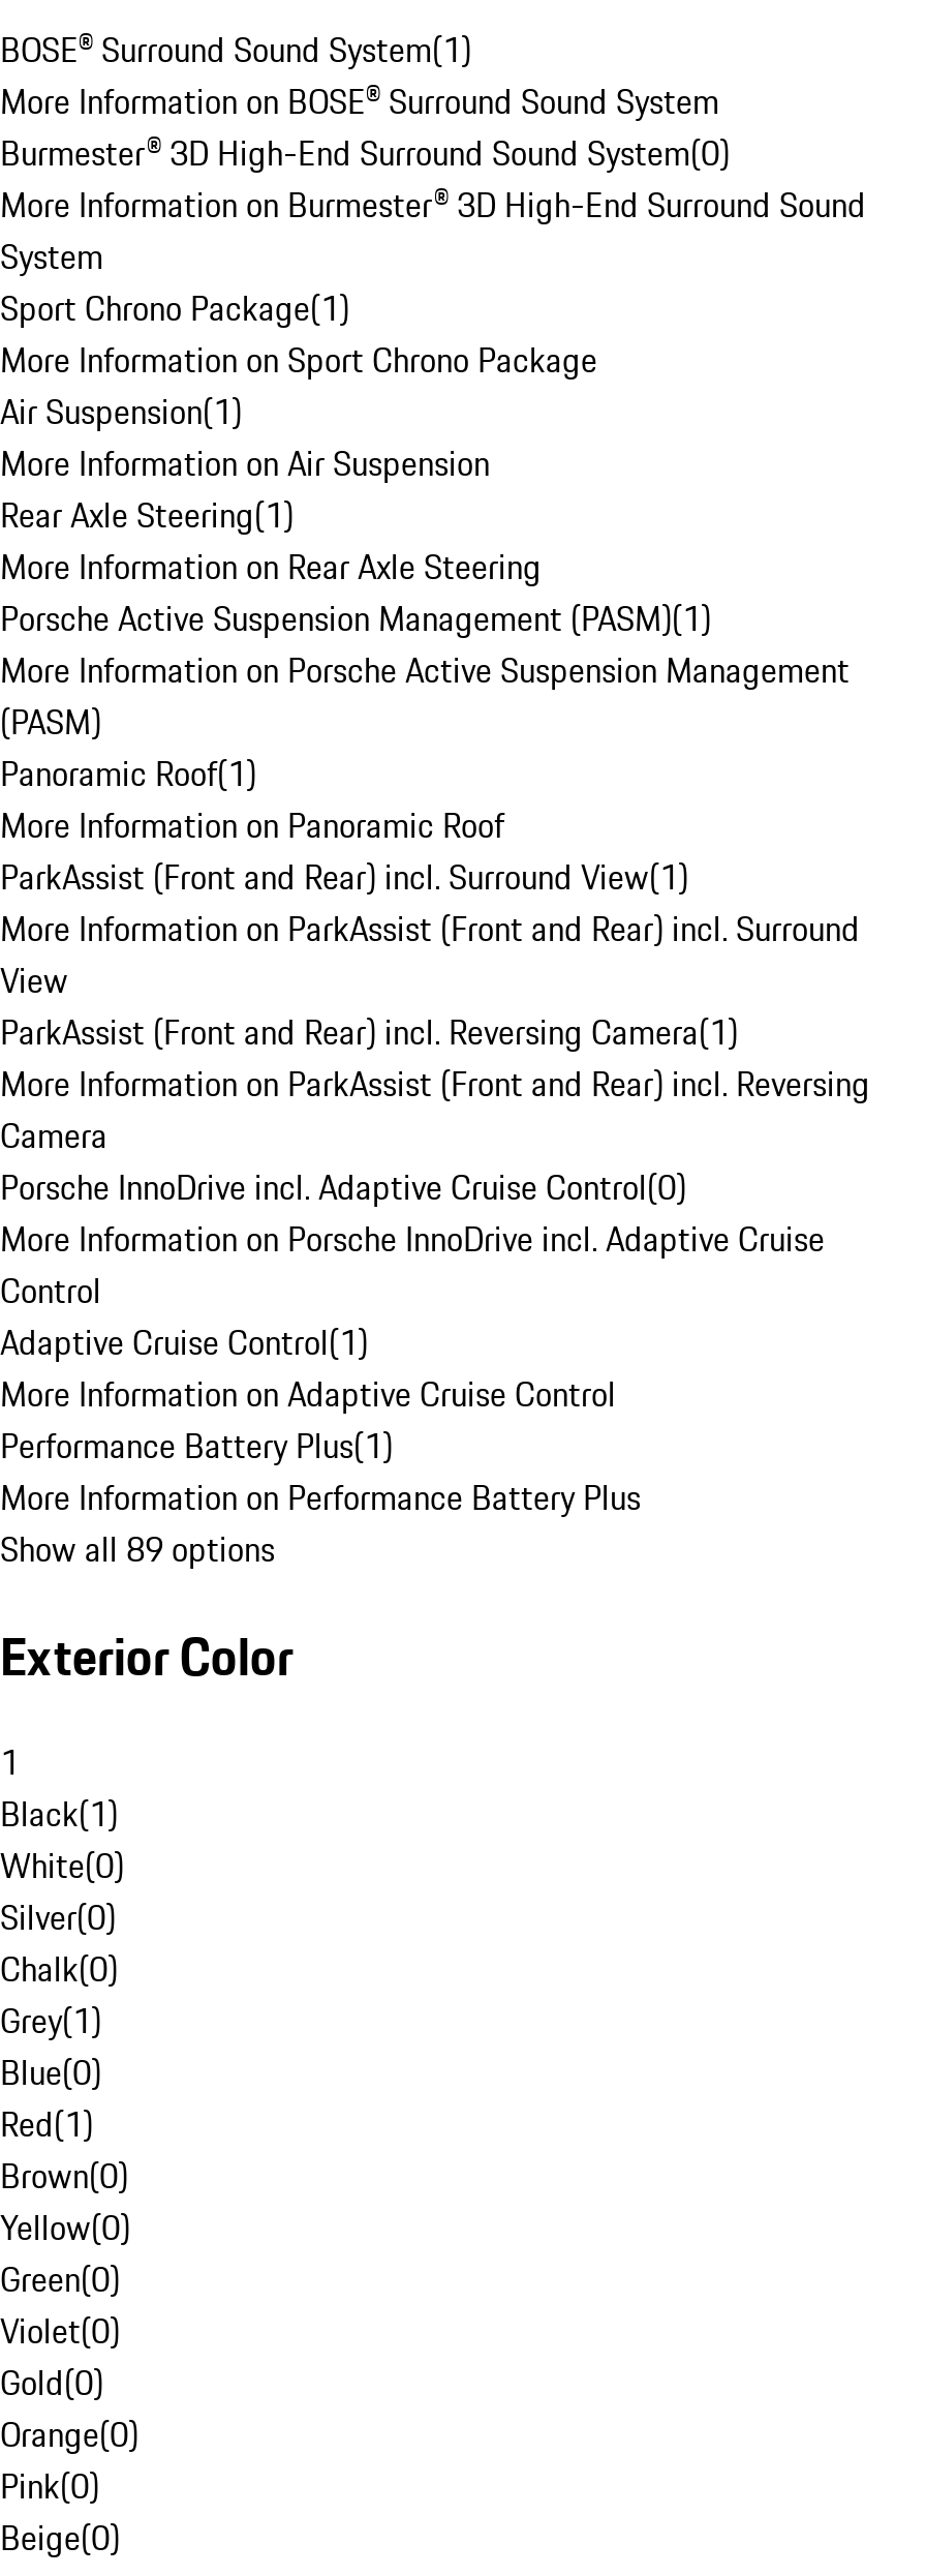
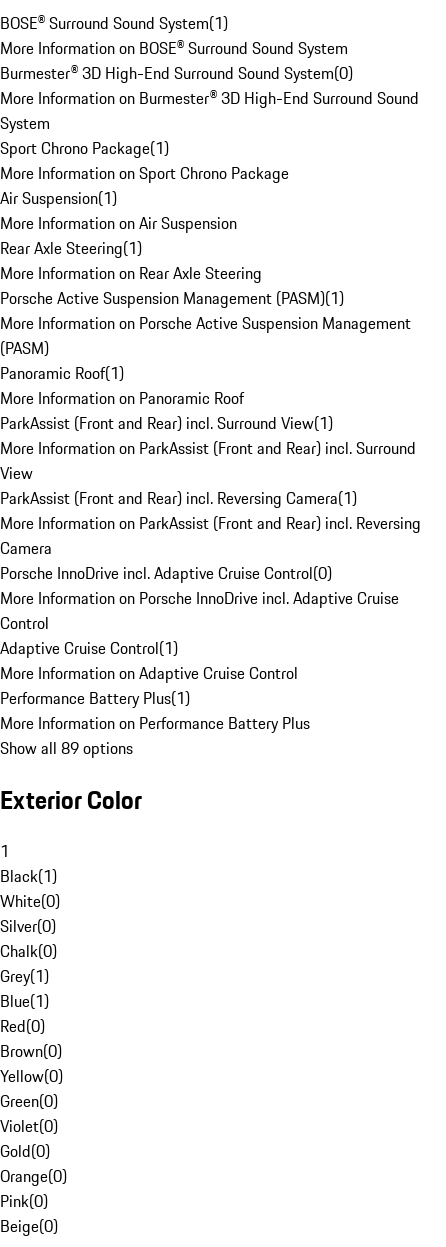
- Blue(0)
+ Blue(1)

- Red(1)
+ Red(0)
